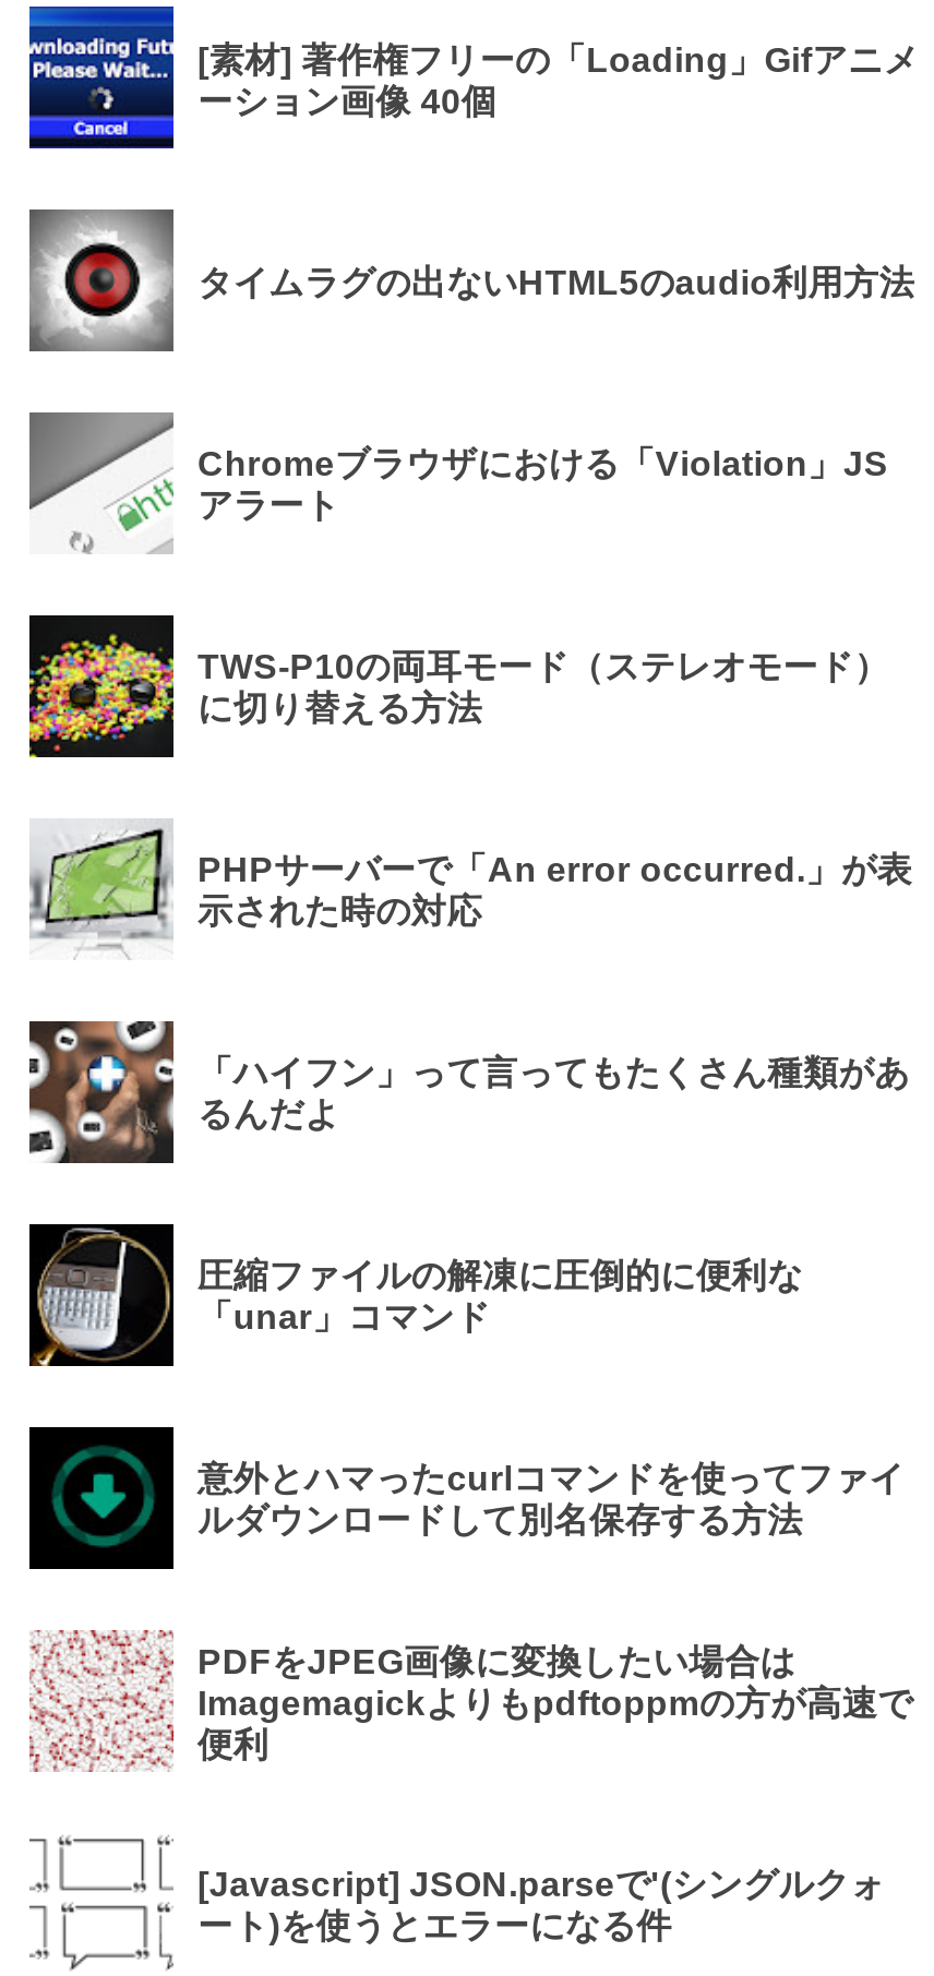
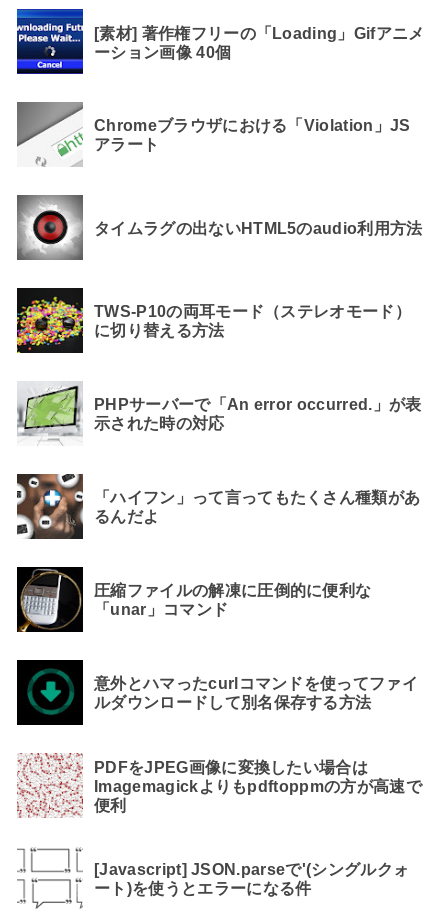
moved down: [image] | タイムラグの出ないHTML5のaudio利用方法

moved up: Chromeブラウザにおける「Violation」JS | アラート
